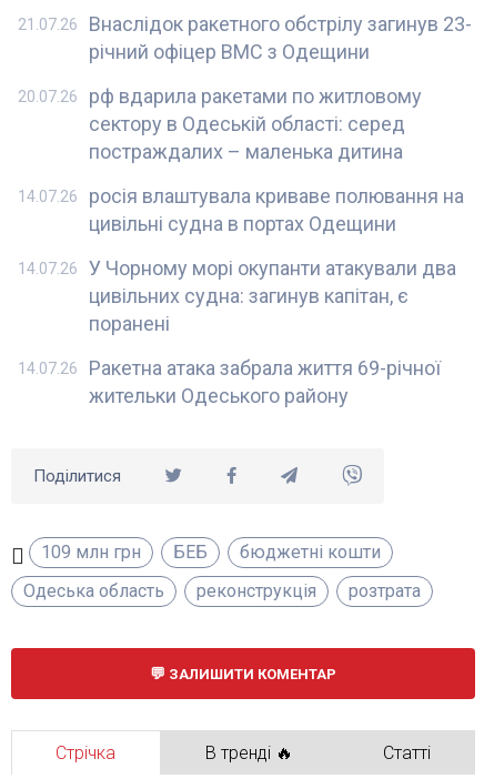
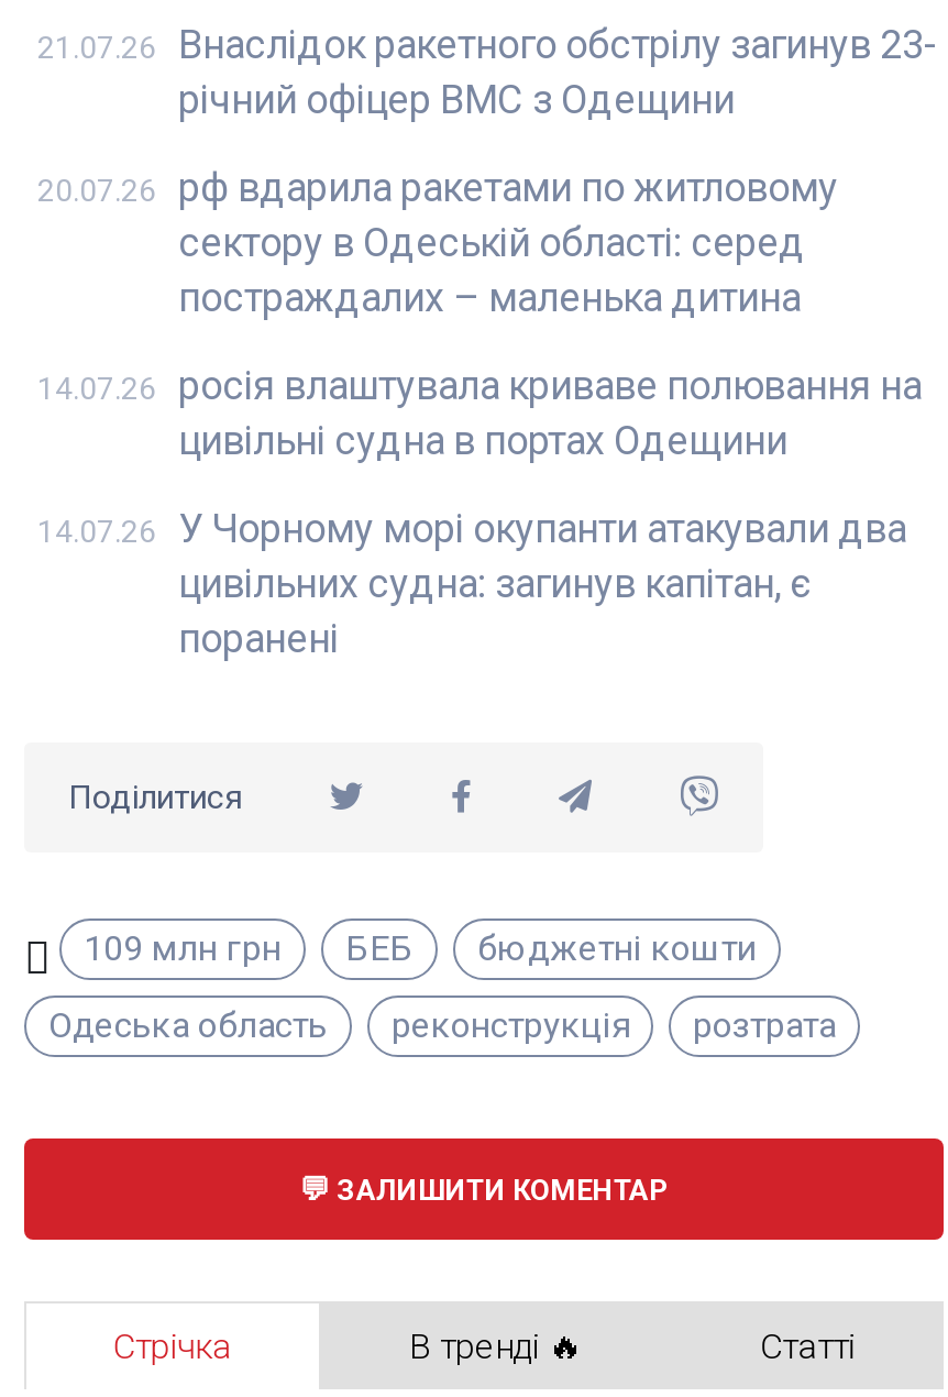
- 14.07.26

- Ракетна атака забрала життя 69-річної
- жительки Одеського району
